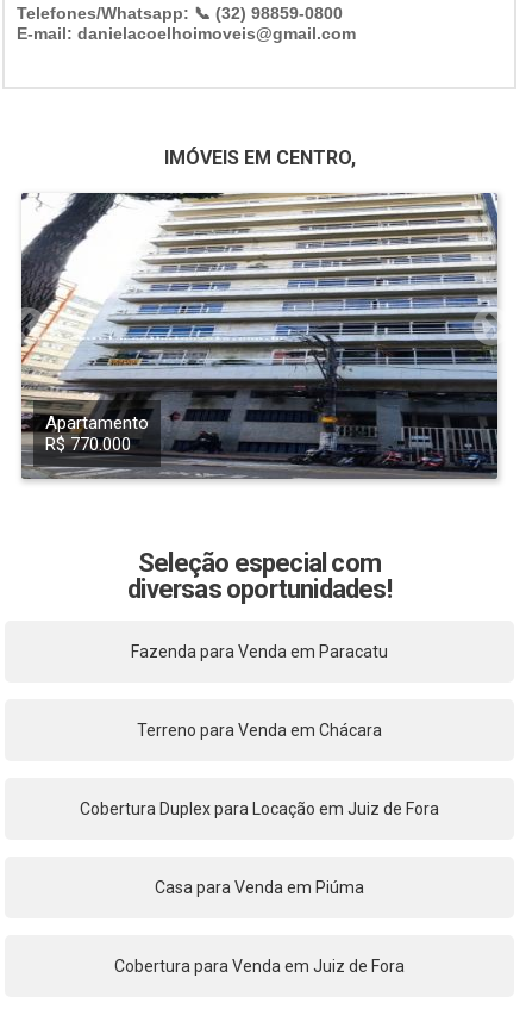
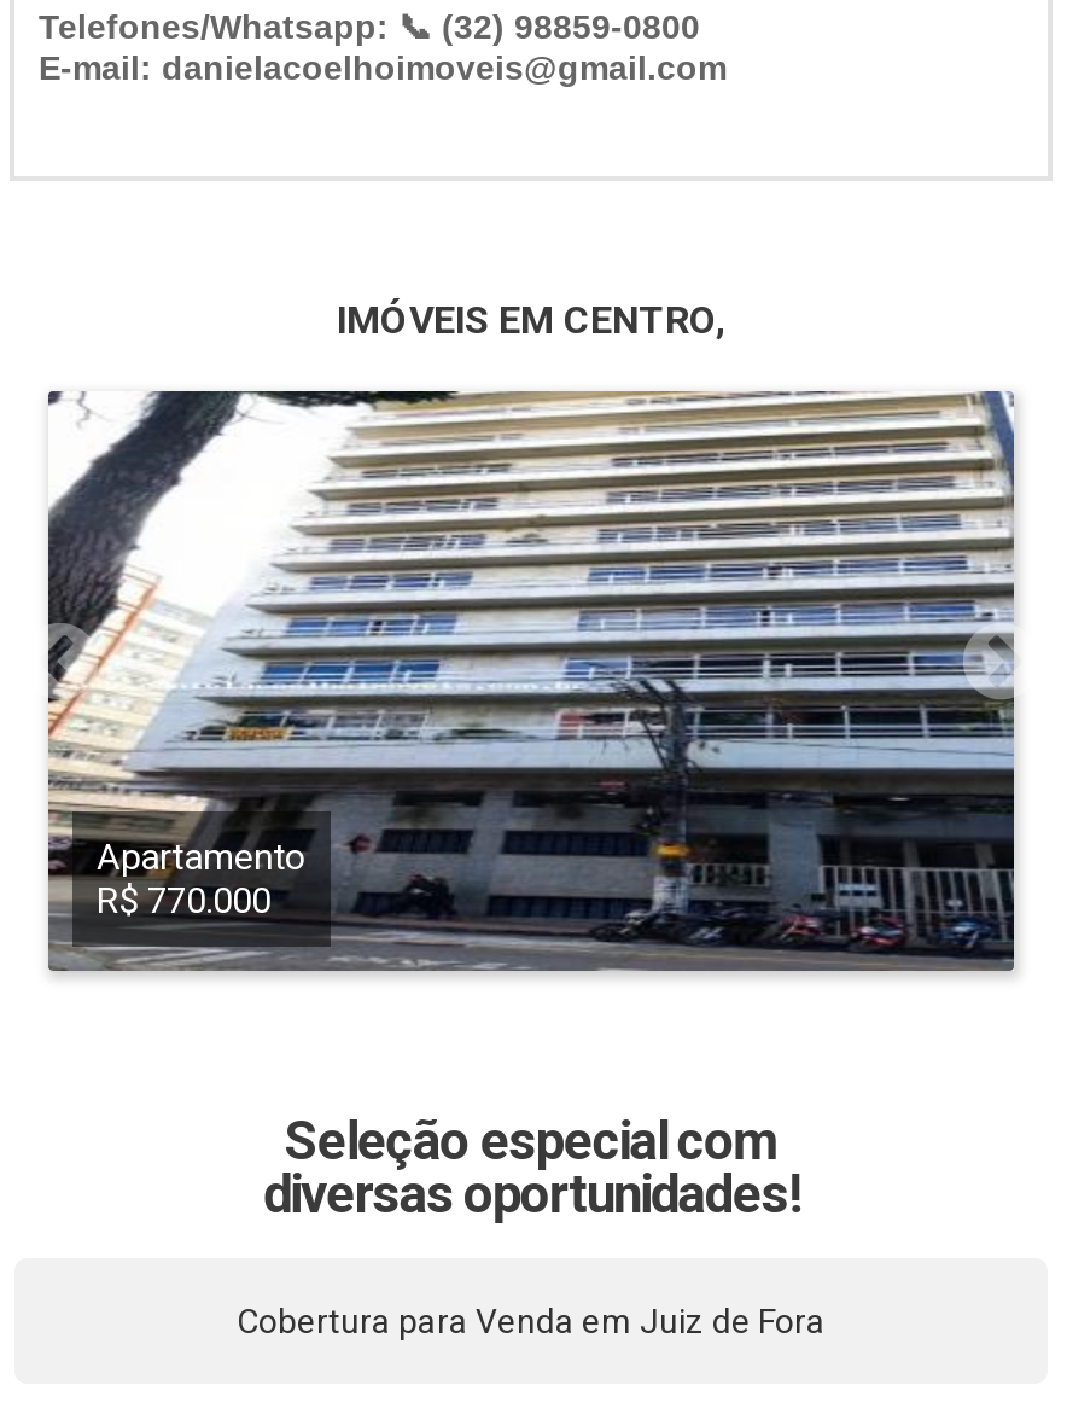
- Fazenda para Venda em Paracatu

- Terreno para Venda em Chácara

- Cobertura Duplex para Locação em Juiz de Fora

- Casa para Venda em Piúma
